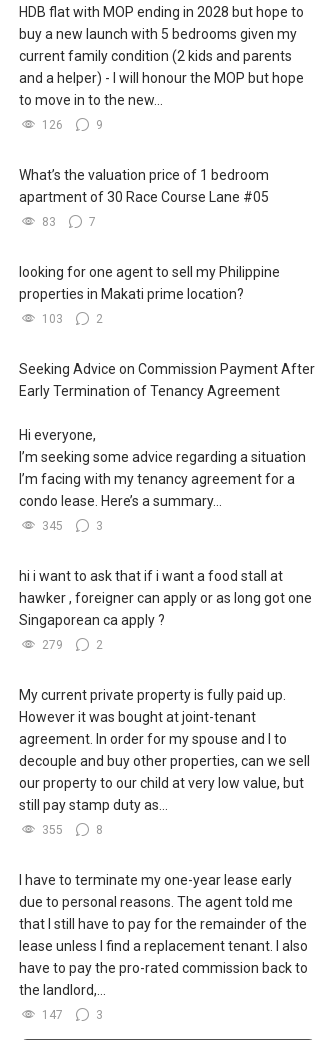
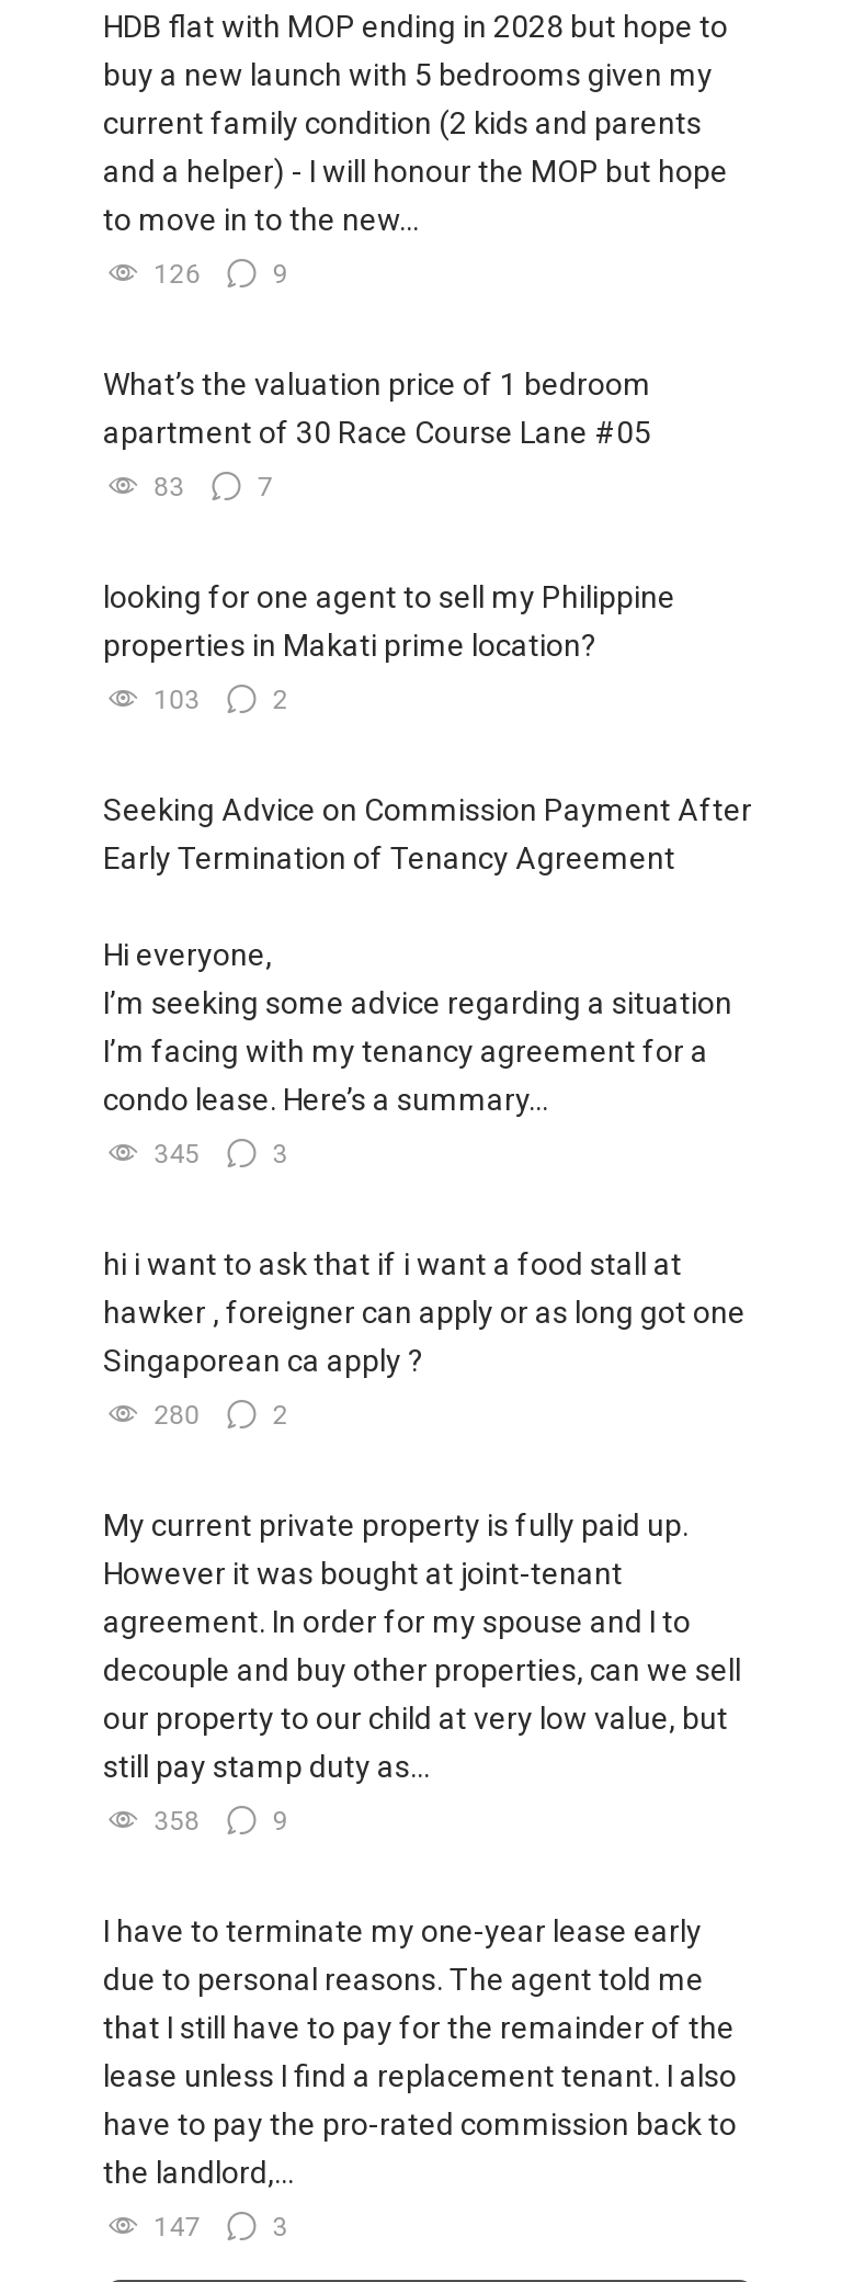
- 279
+ 280

- 355
+ 358

- 8
+ 9
